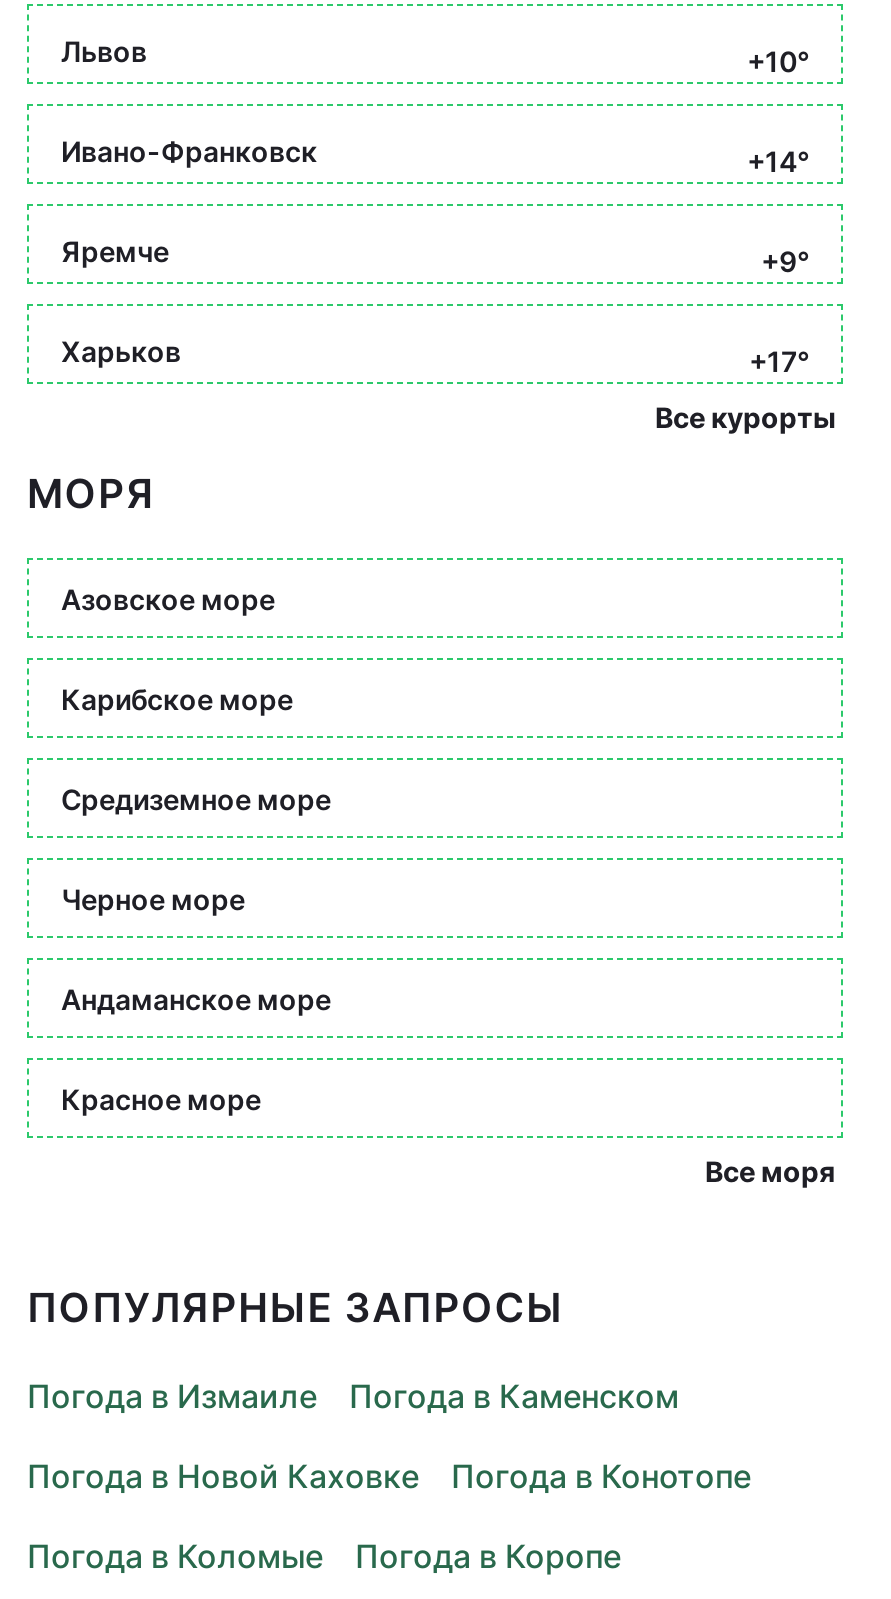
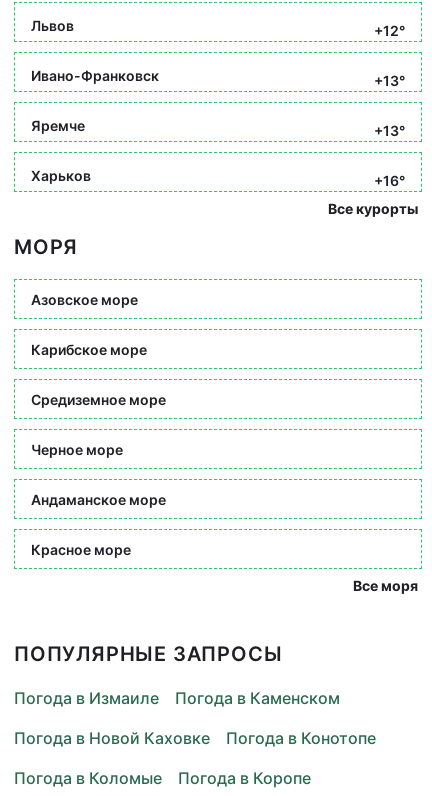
- +10°
+ +12°

- +14°
+ +13°

- +9°
+ +13°

- +17°
+ +16°
